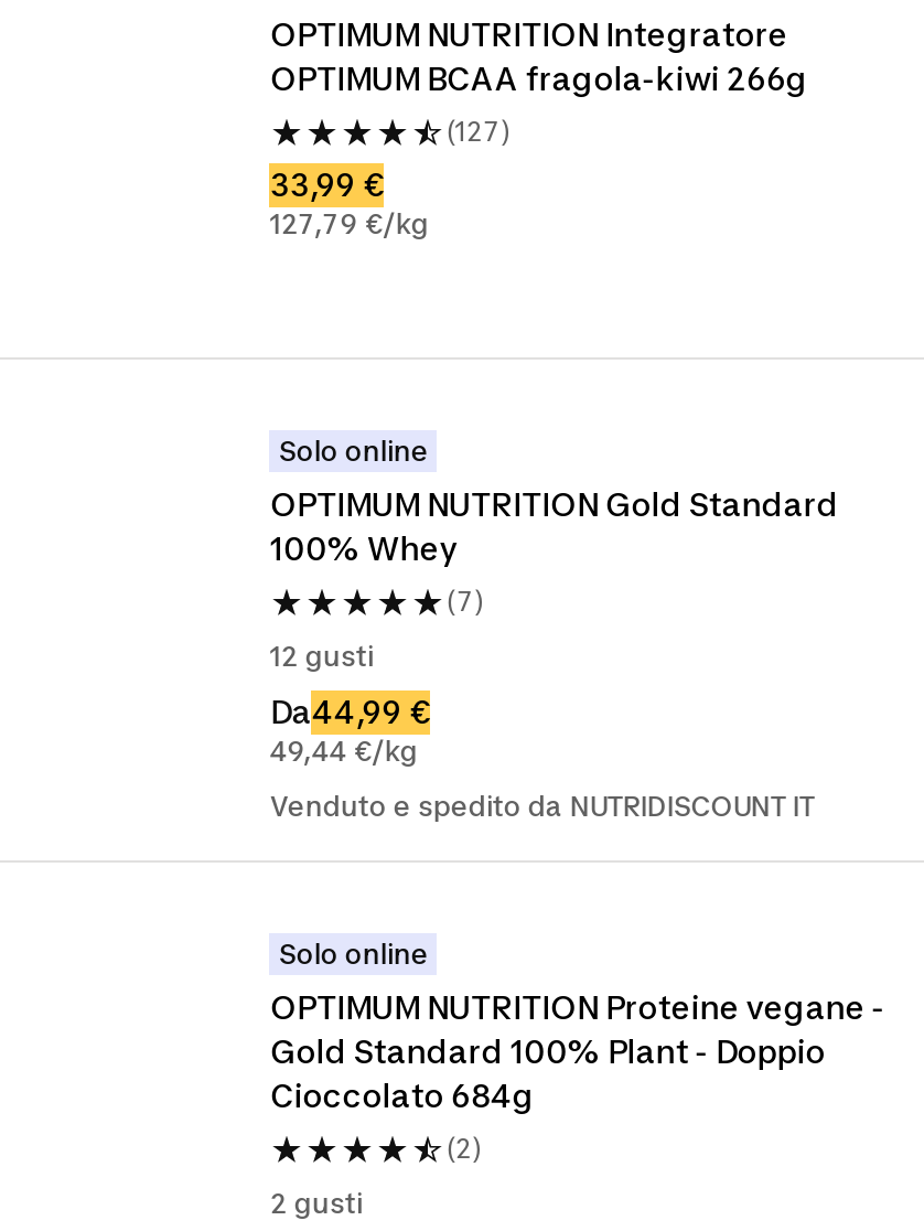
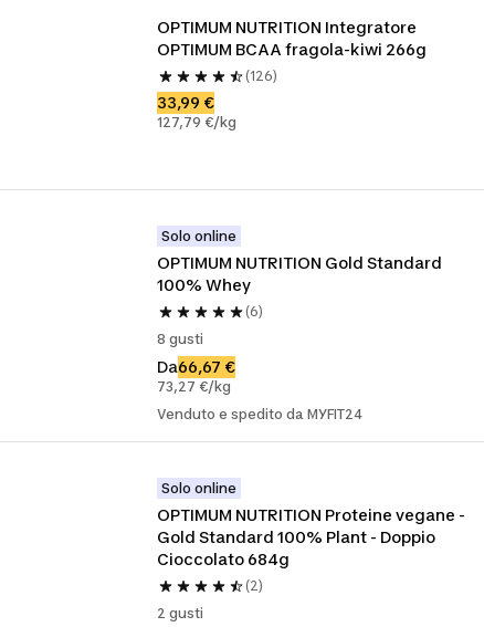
- (127)
+ (126)

- (7)
+ (6)

- 12 gusti
+ 8 gusti

- Da44,99 €
- 49,44 €/kg
+ Da66,67 €
+ 73,27 €/kg

- Venduto e spedito da NUTRIDISCOUNT IT
+ Venduto e spedito da MYFIT24
